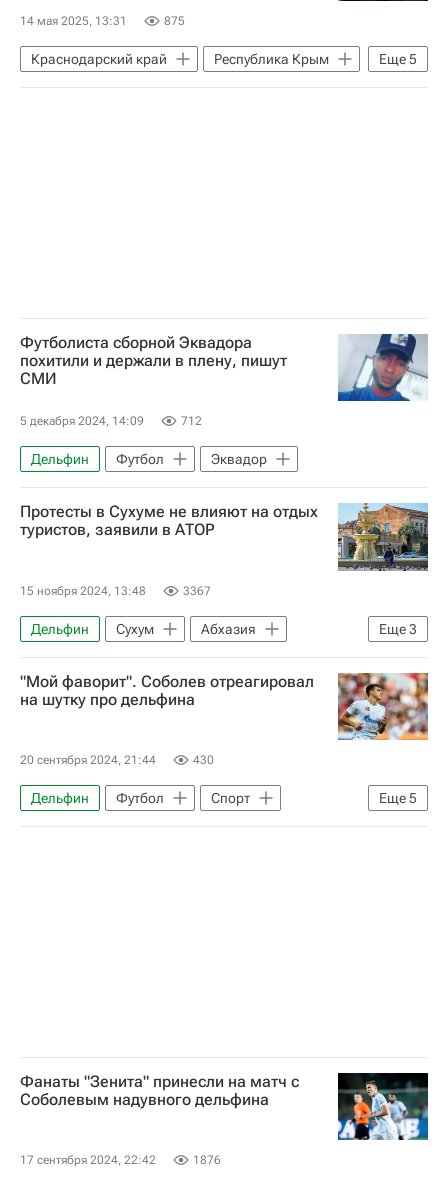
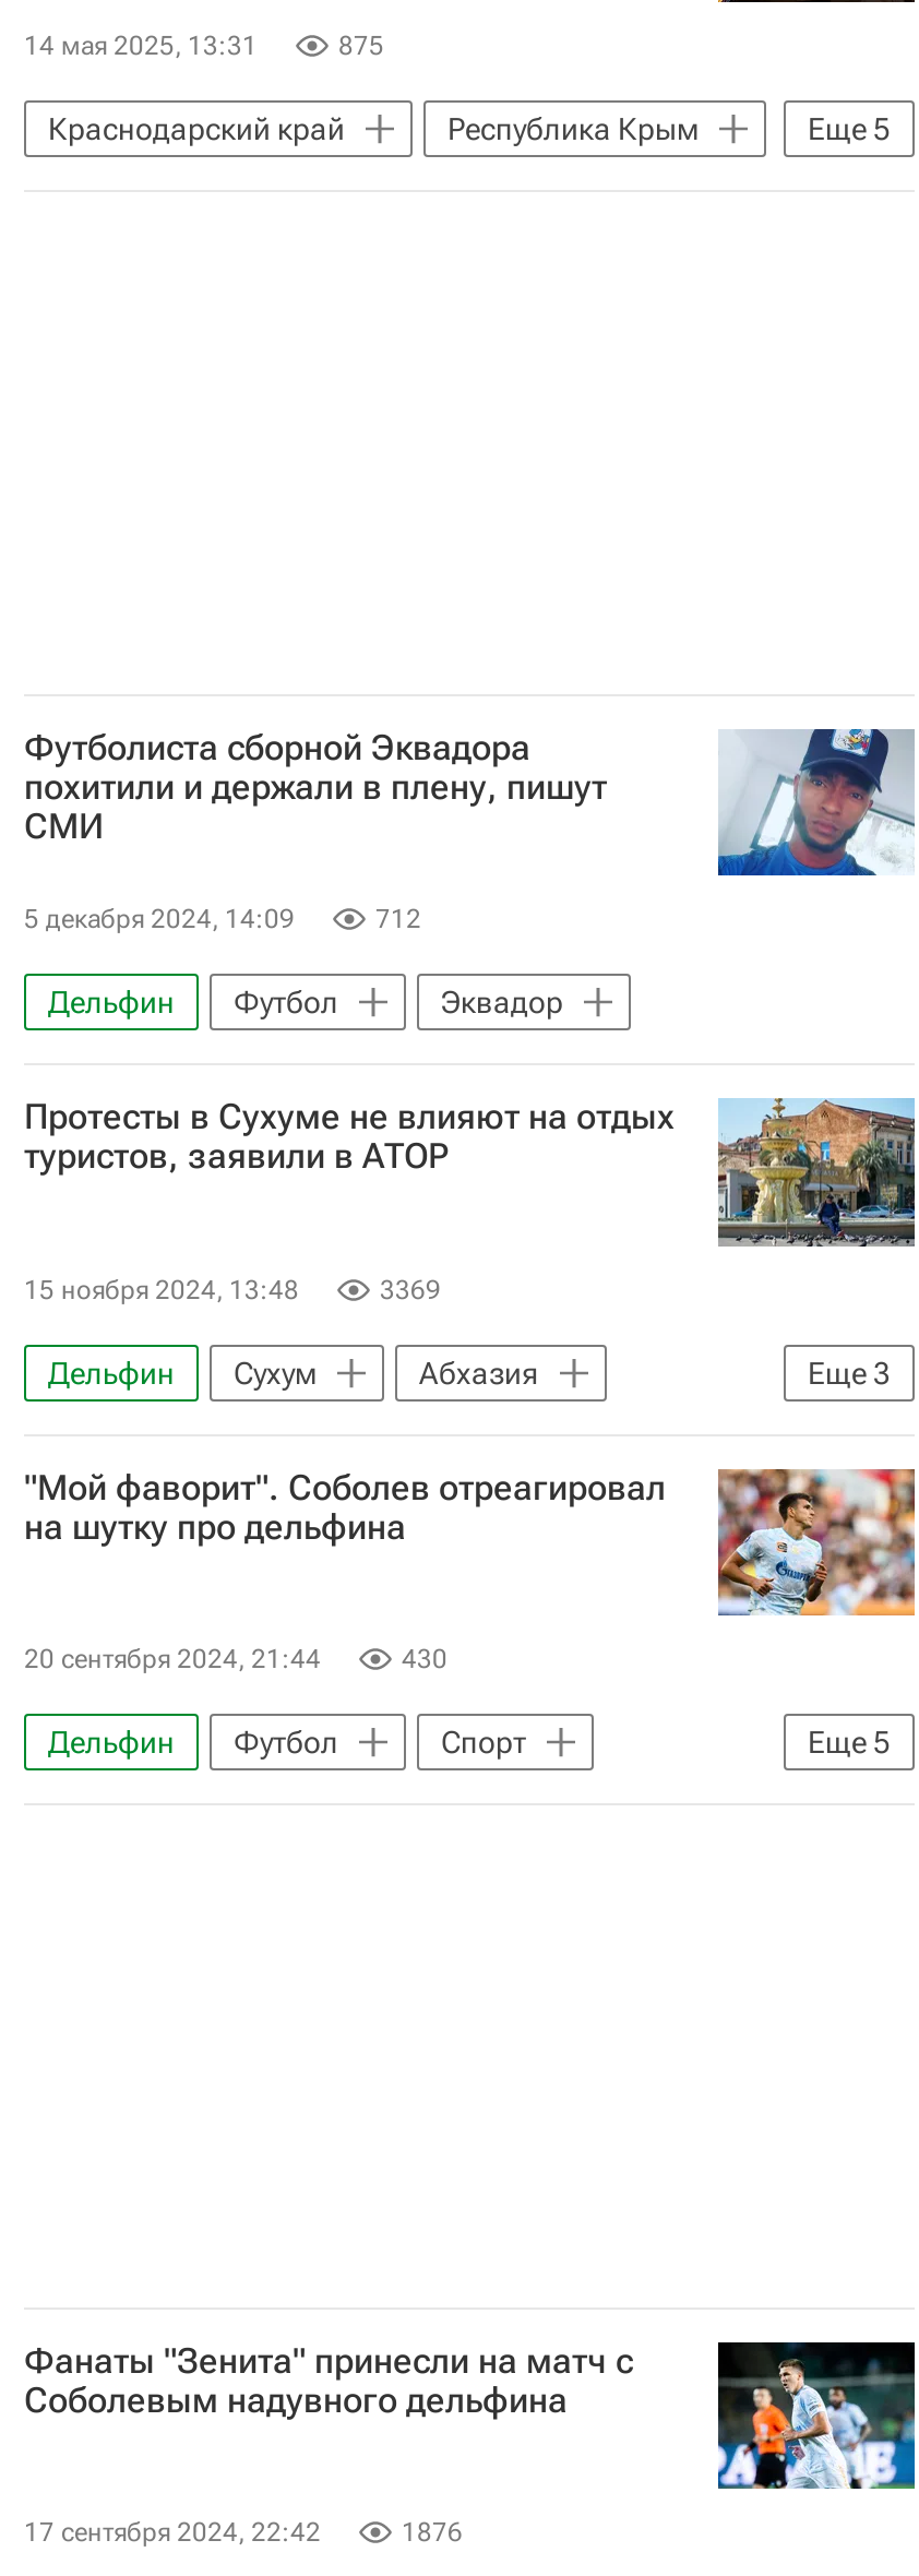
- 3367
+ 3369
